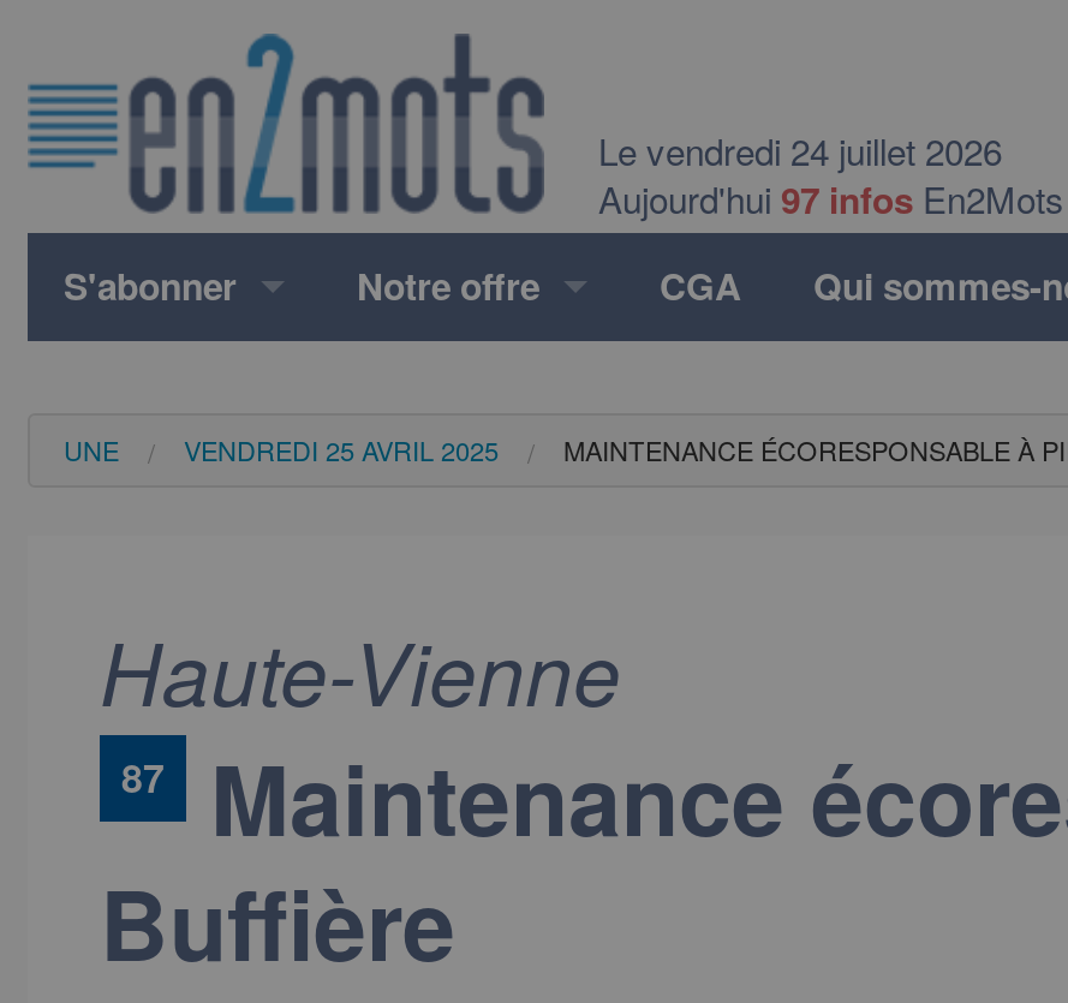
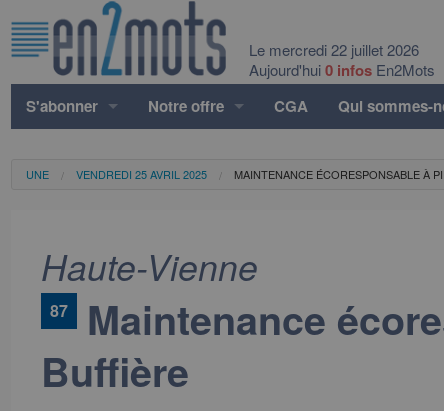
- Le vendredi 24 juillet 2026
+ Le mercredi 22 juillet 2026

- Aujourd'hui 97 infos En2Mots
+ Aujourd'hui 0 infos En2Mots
